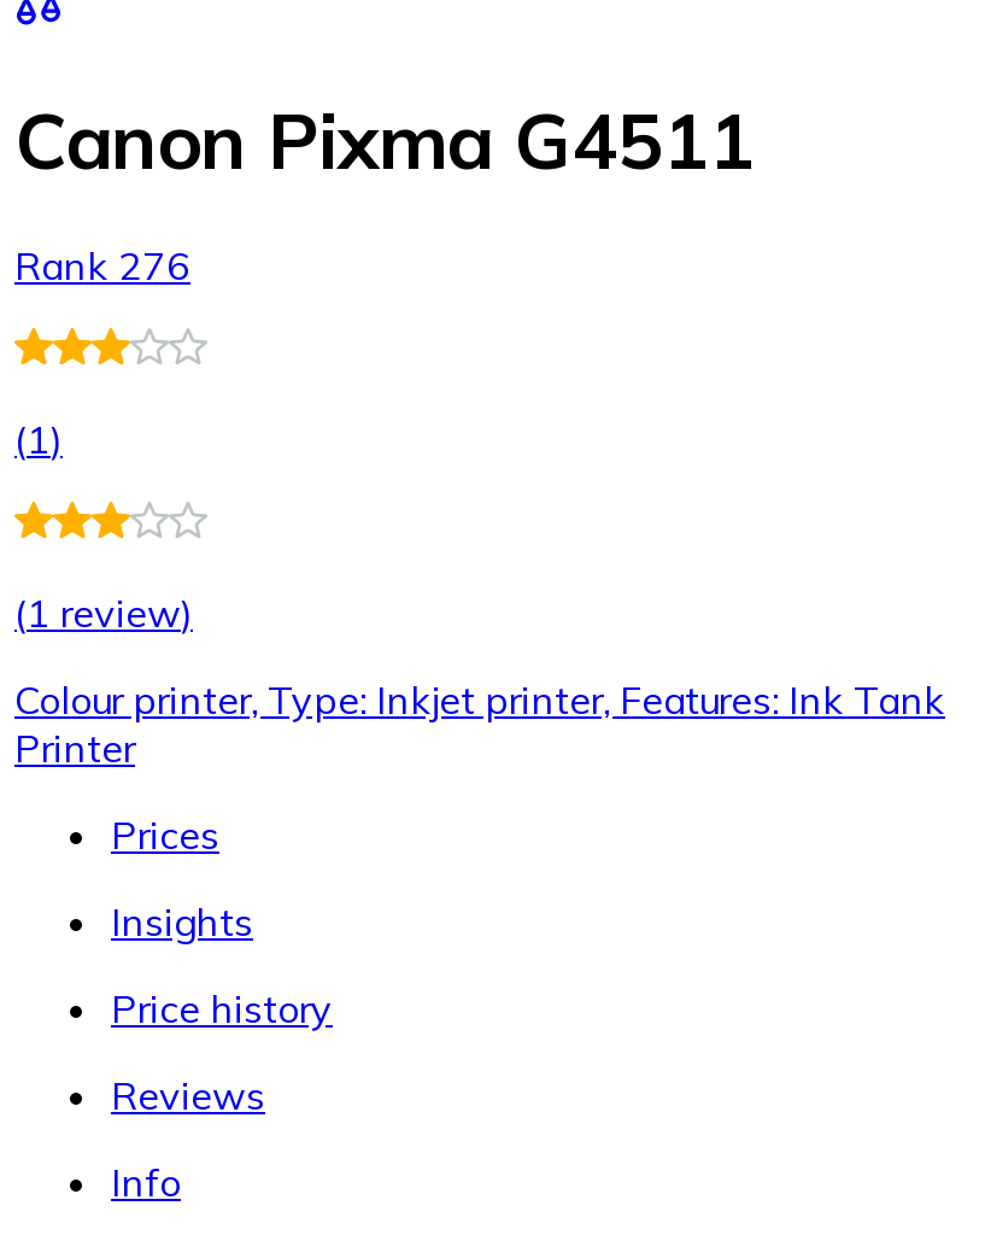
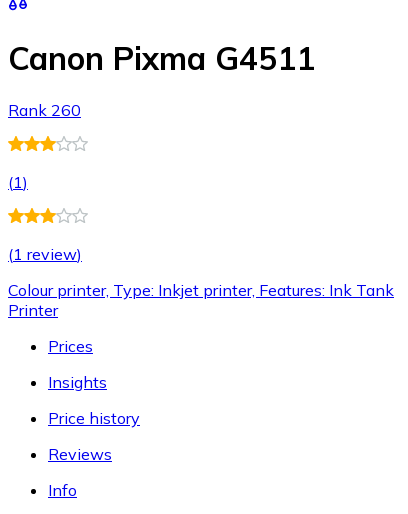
- Rank 276
+ Rank 260
